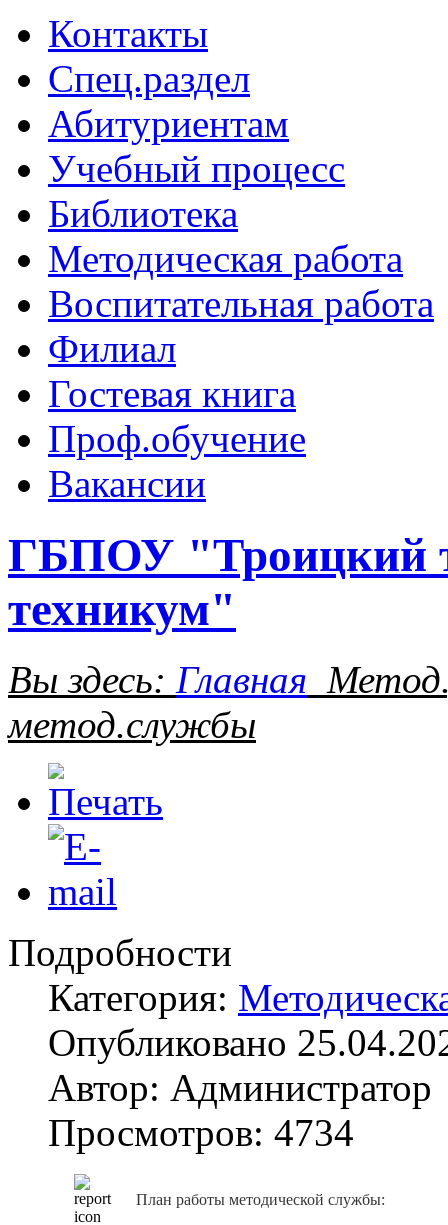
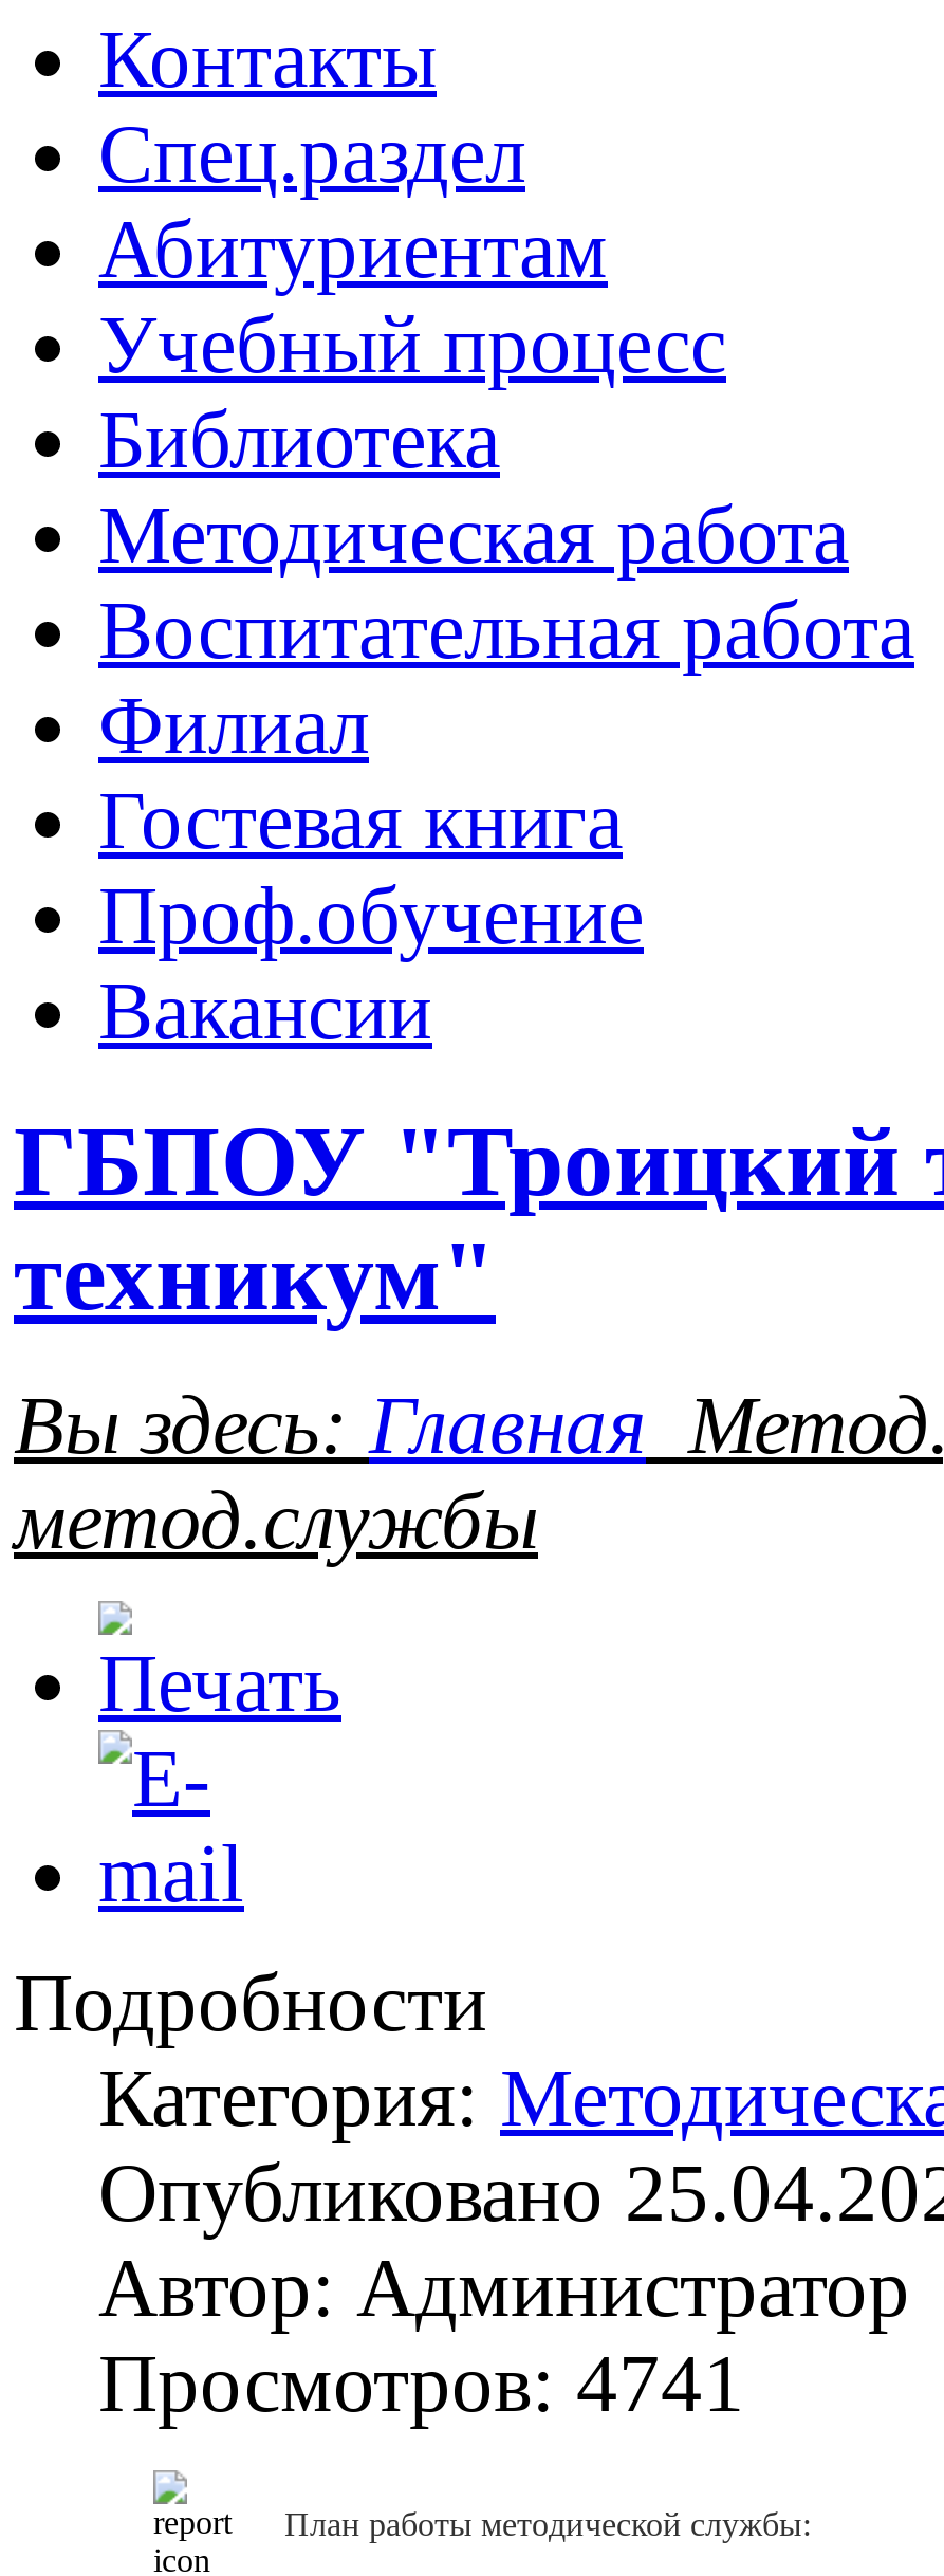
- Просмотров: 4734
+ Просмотров: 4741
